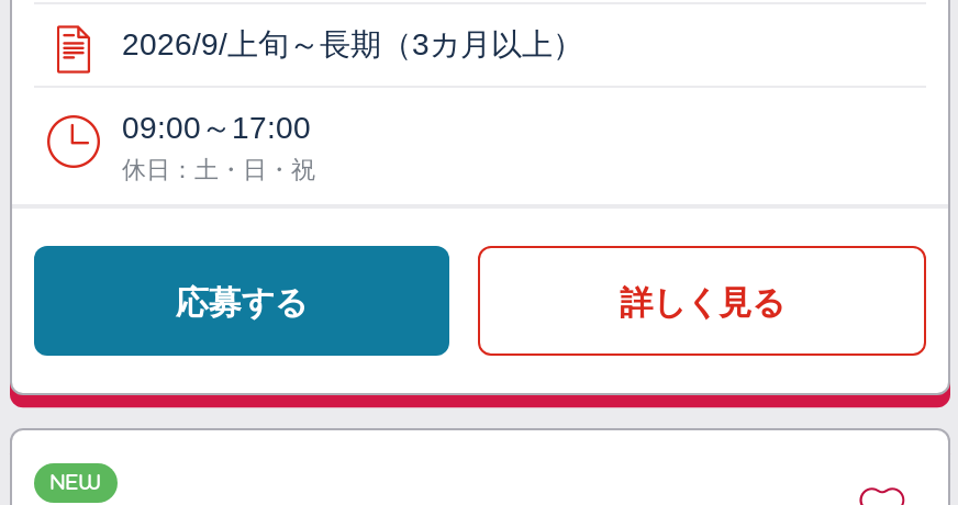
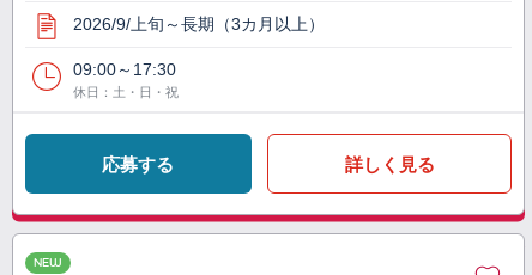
- 09:00～17:00
+ 09:00～17:30
